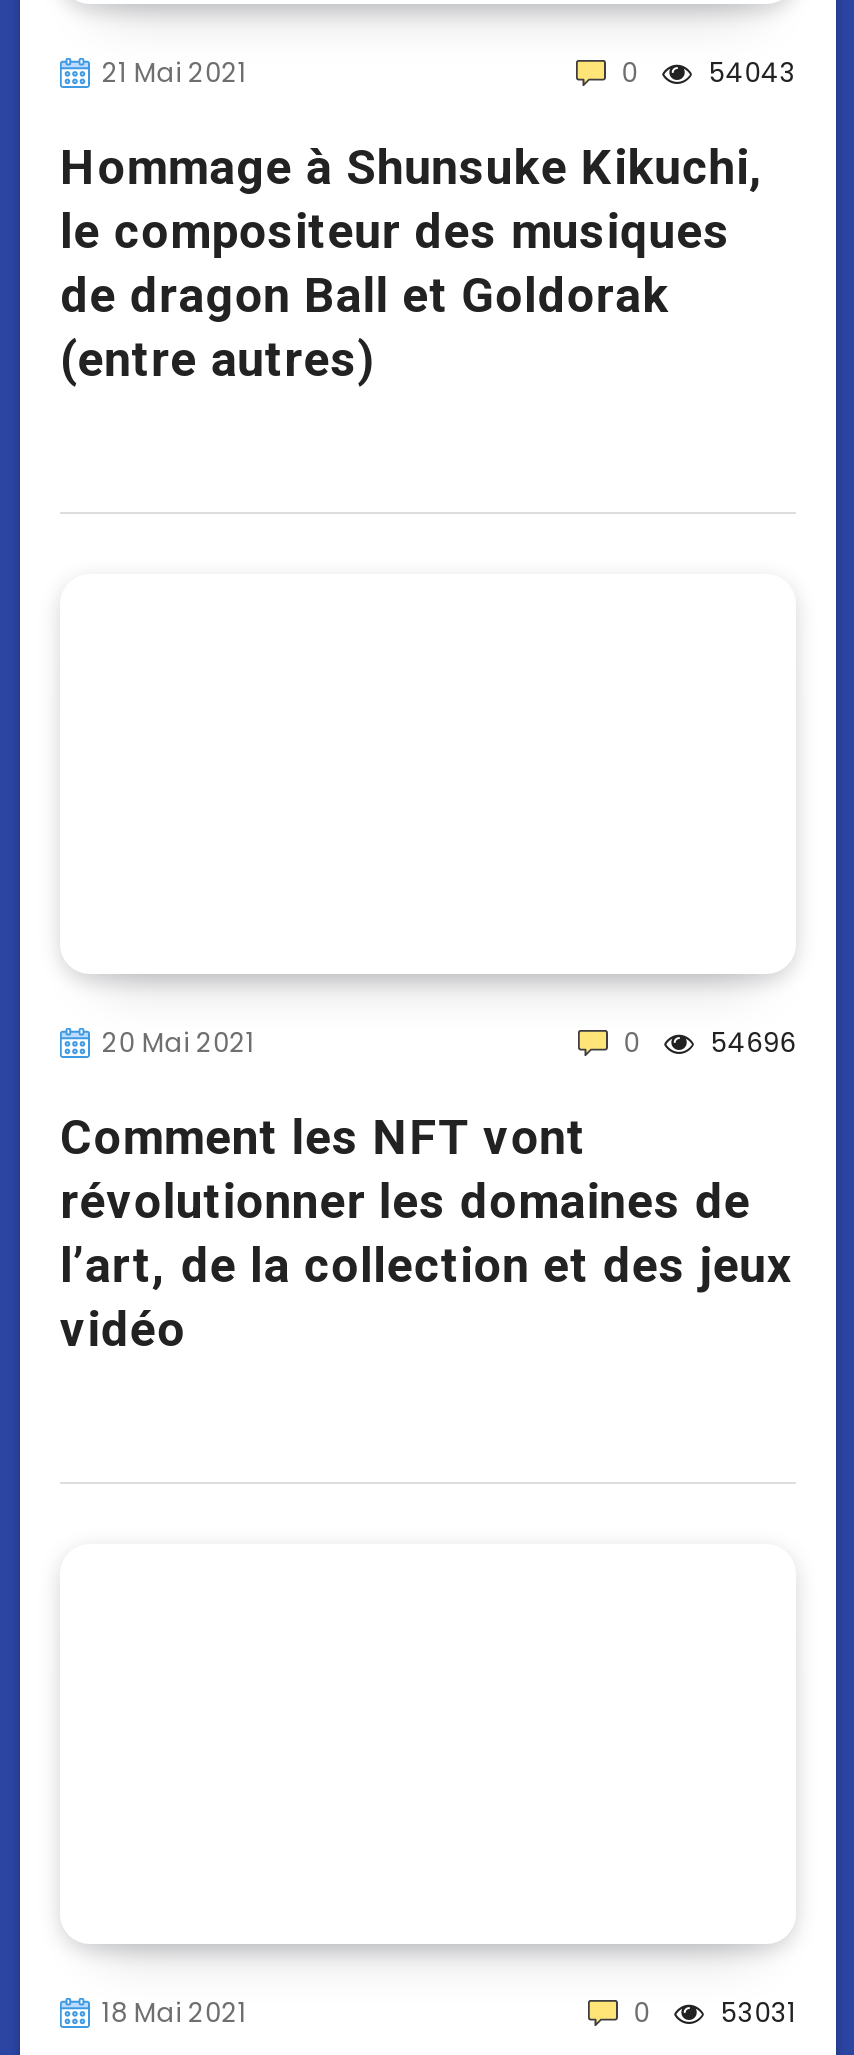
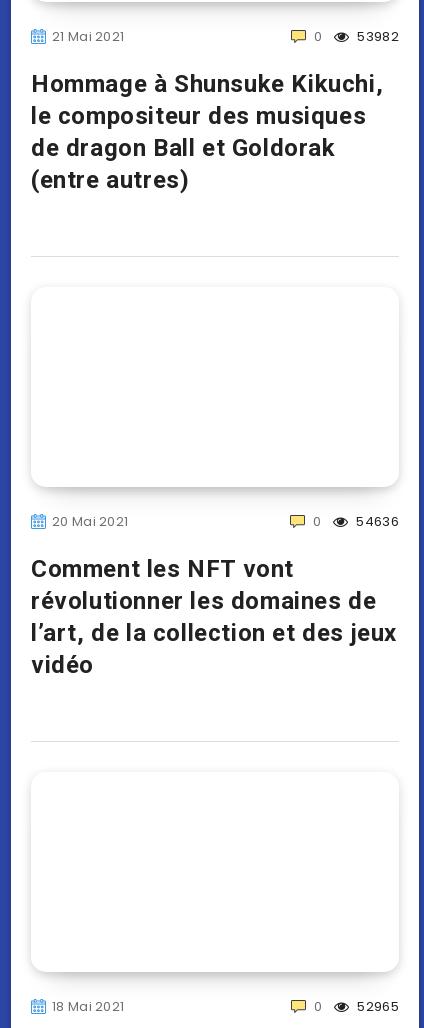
- 0 54043
+ 0 53982

- 0 54696
+ 0 54636

- 0 53031
+ 0 52965
